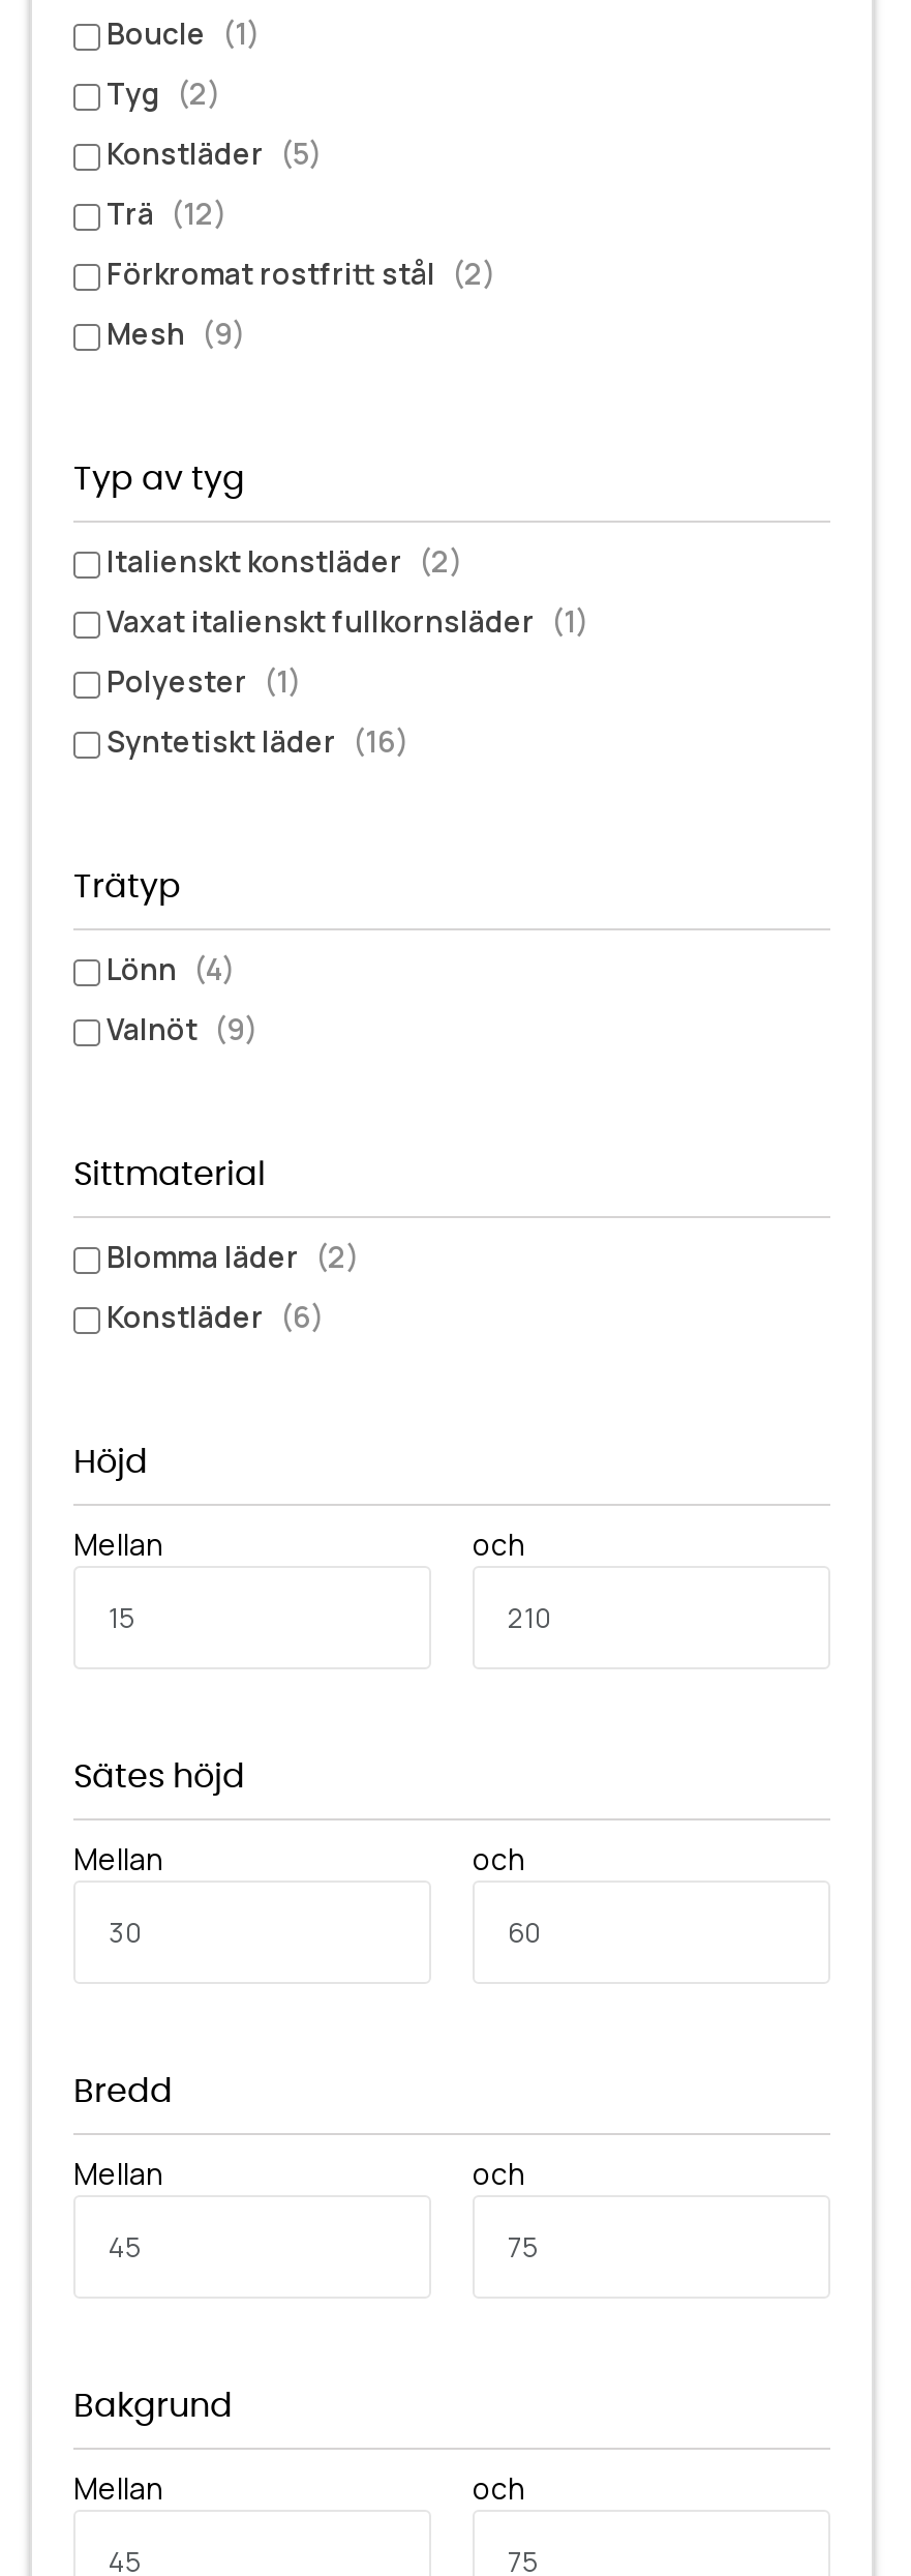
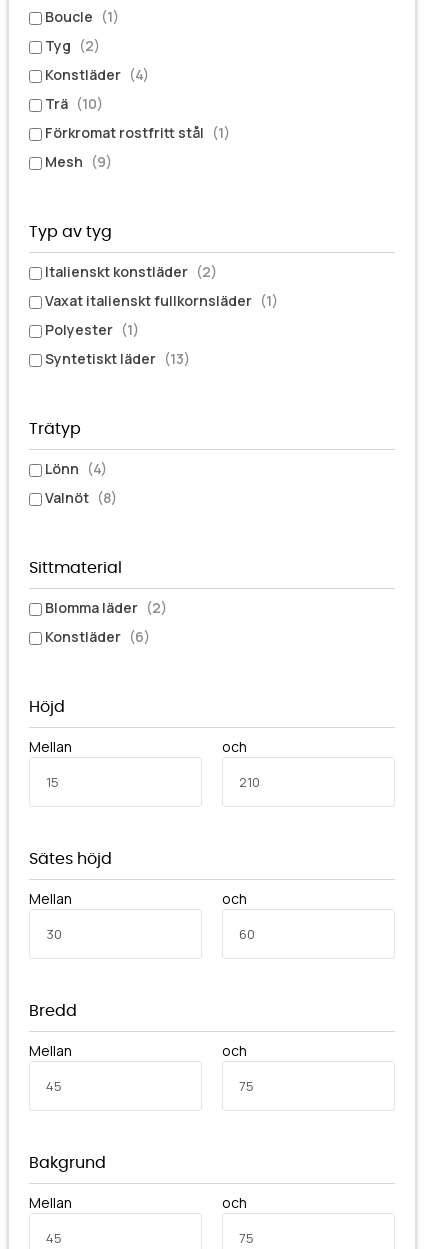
- Konstläder (5)
+ Konstläder (4)

- Trä (12)
+ Trä (10)

- Förkromat rostfritt stål (2)
+ Förkromat rostfritt stål (1)

- Syntetiskt läder (16)
+ Syntetiskt läder (13)

- Valnöt (9)
+ Valnöt (8)
